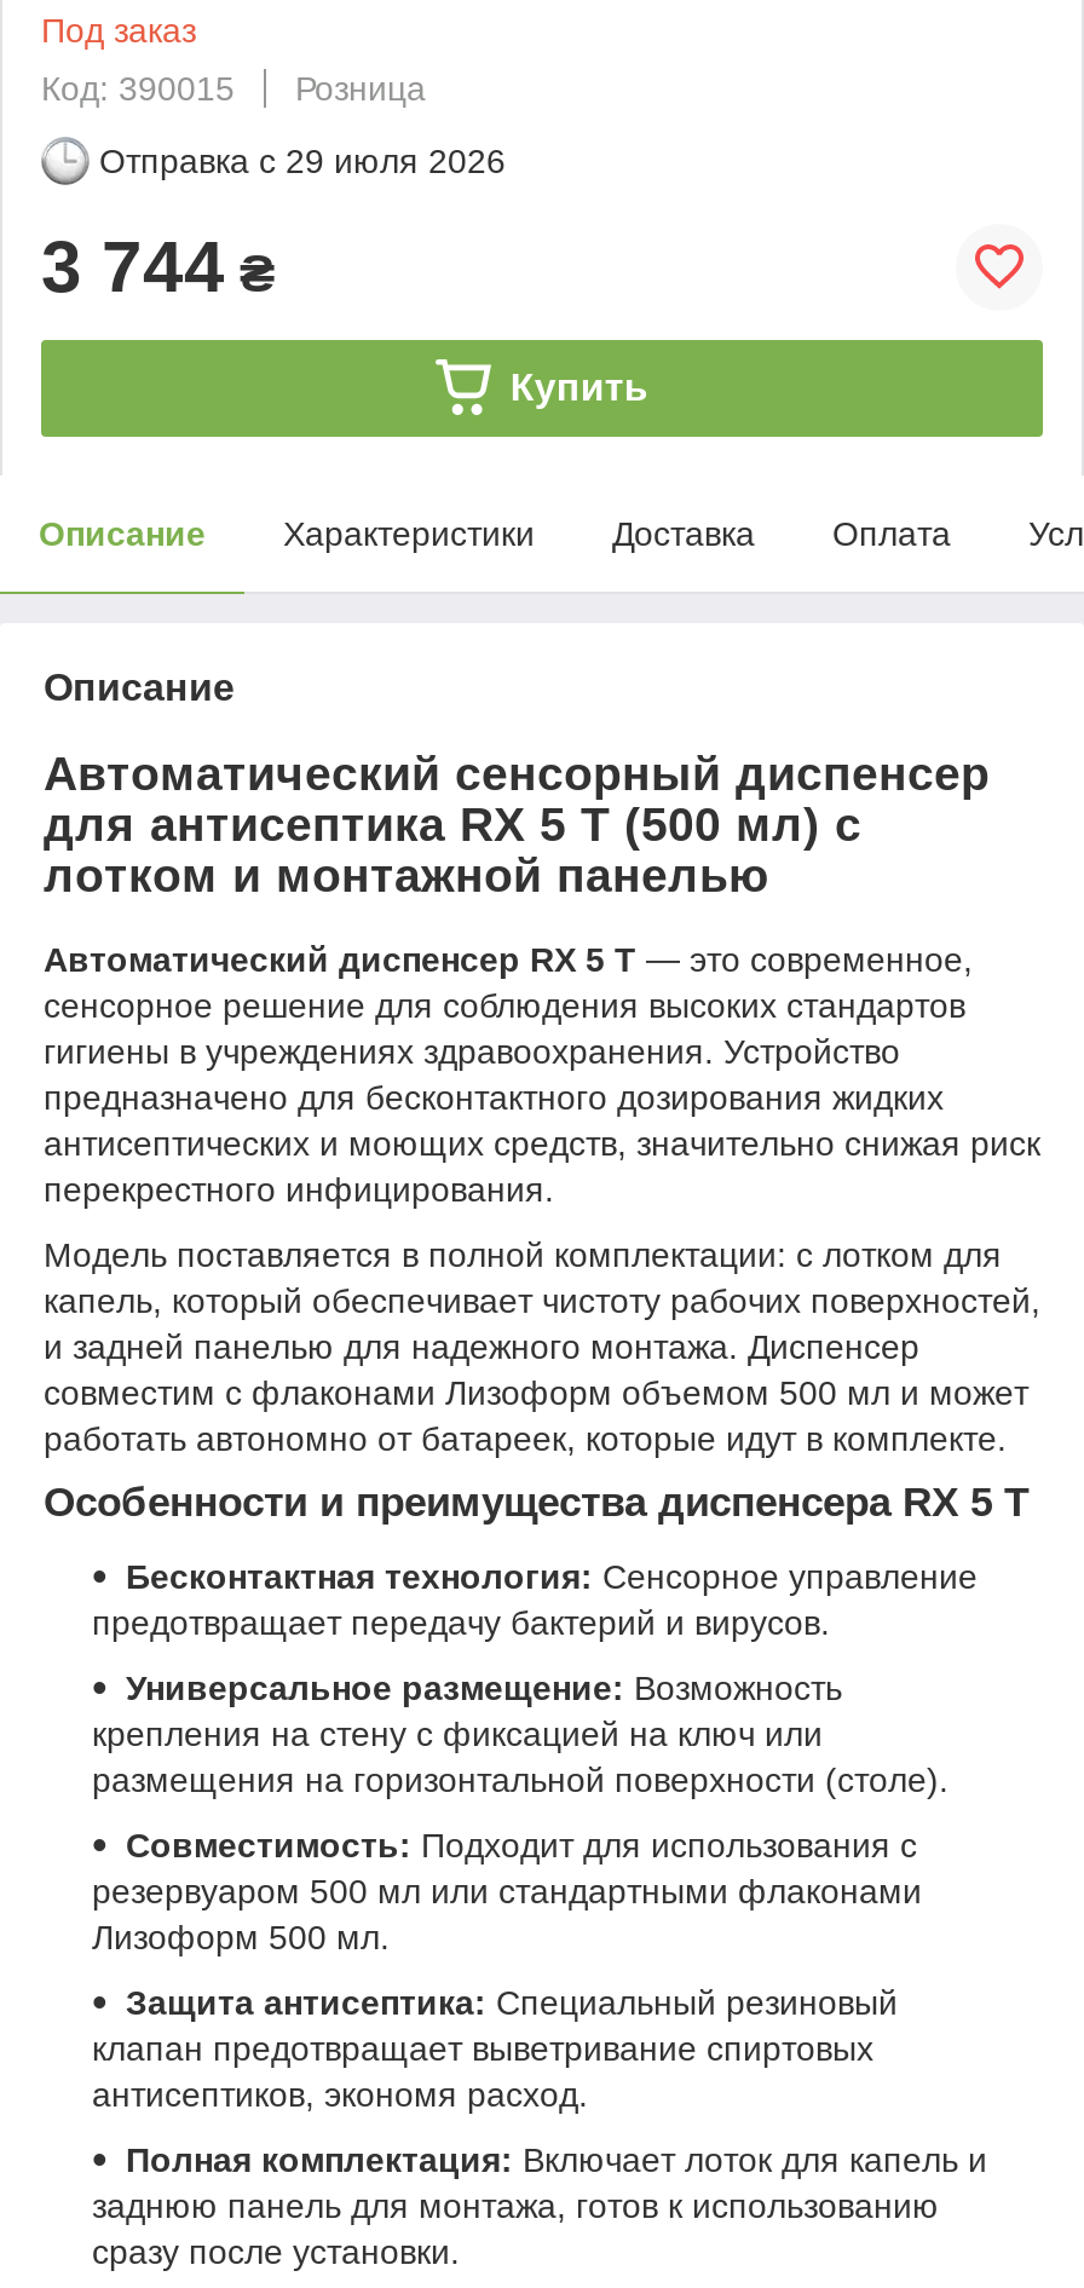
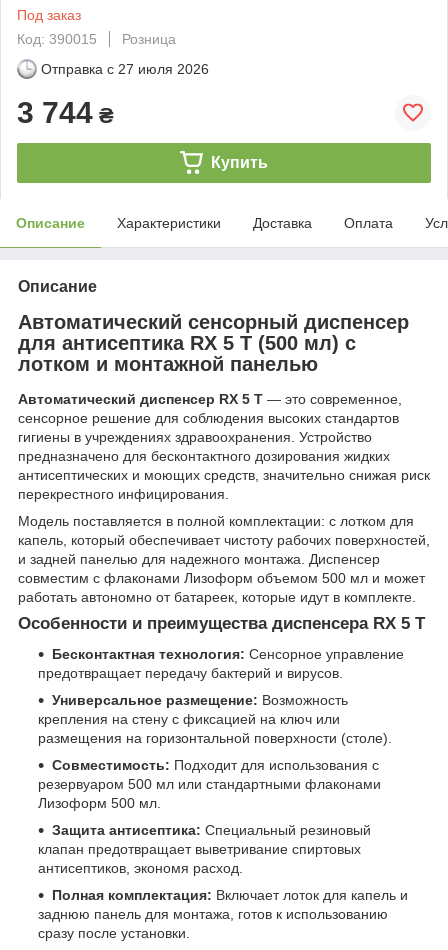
- Отправка с 29 июля 2026
+ Отправка с 27 июля 2026
